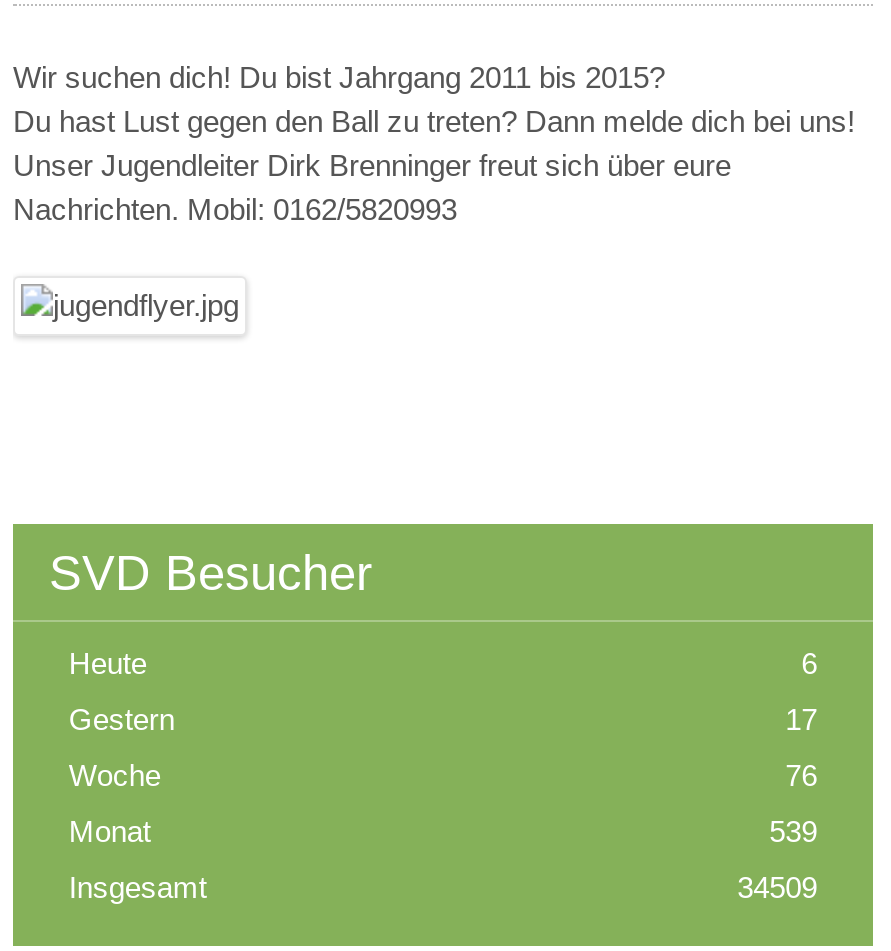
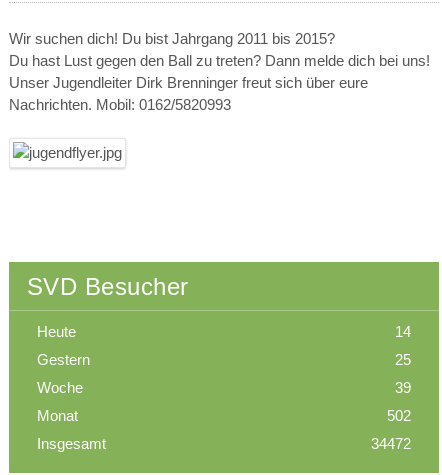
- 6
+ 14

- 17
+ 25

- 76
+ 39

- 539
+ 502

- 34509
+ 34472
